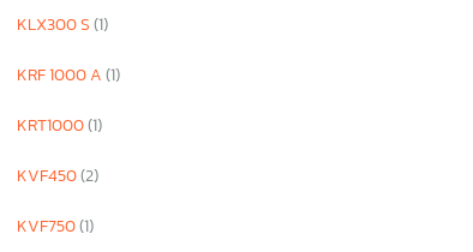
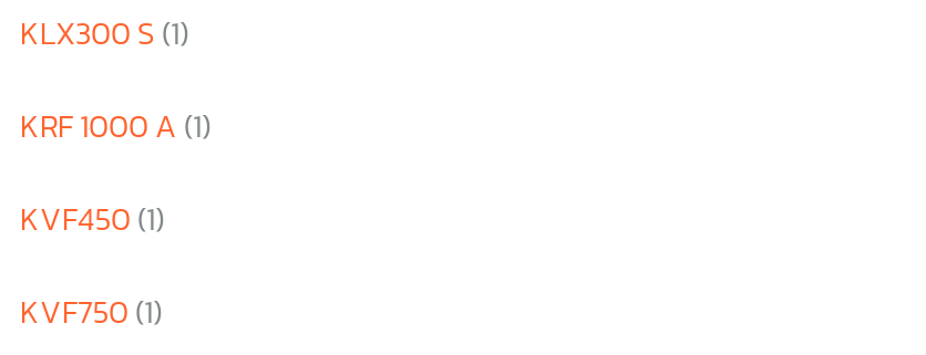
- KRT1000 (1)
- KVF450 (2)
+ KVF450 (1)
